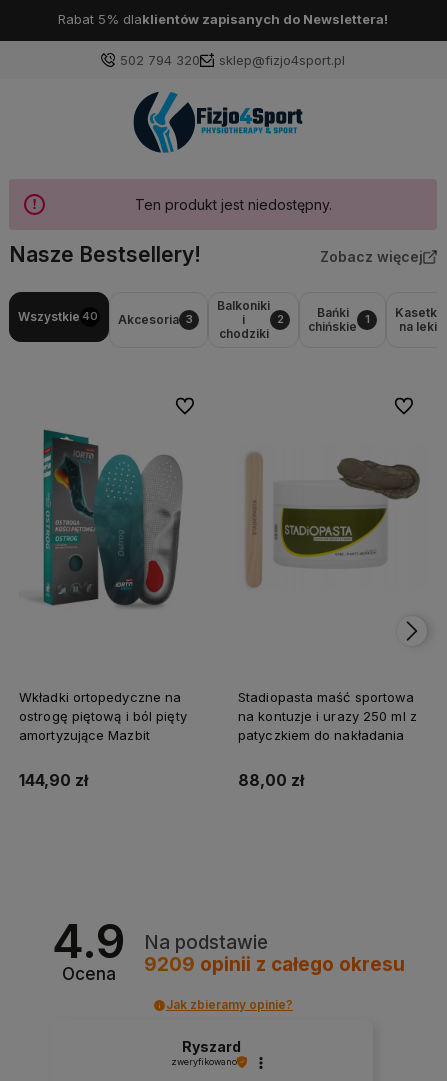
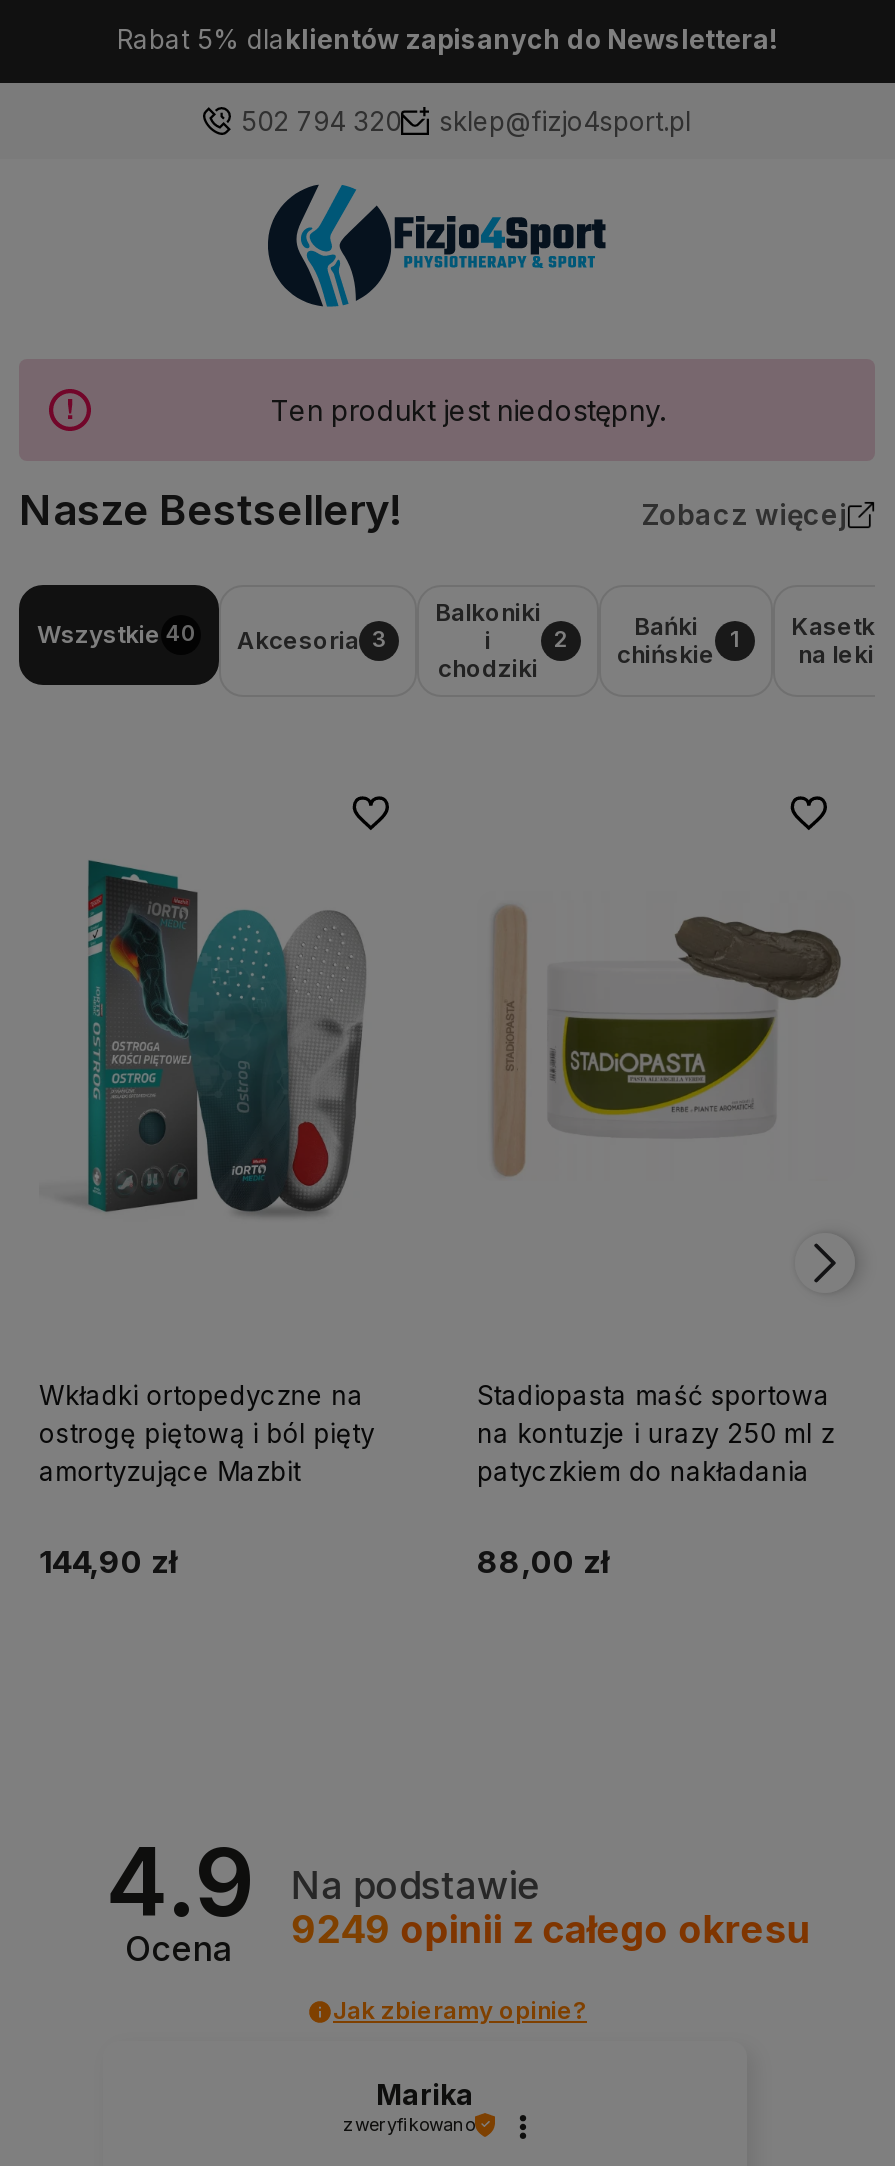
- 9209 opinii z całego okresu
+ 9249 opinii z całego okresu

- Ryszard
+ Marika
